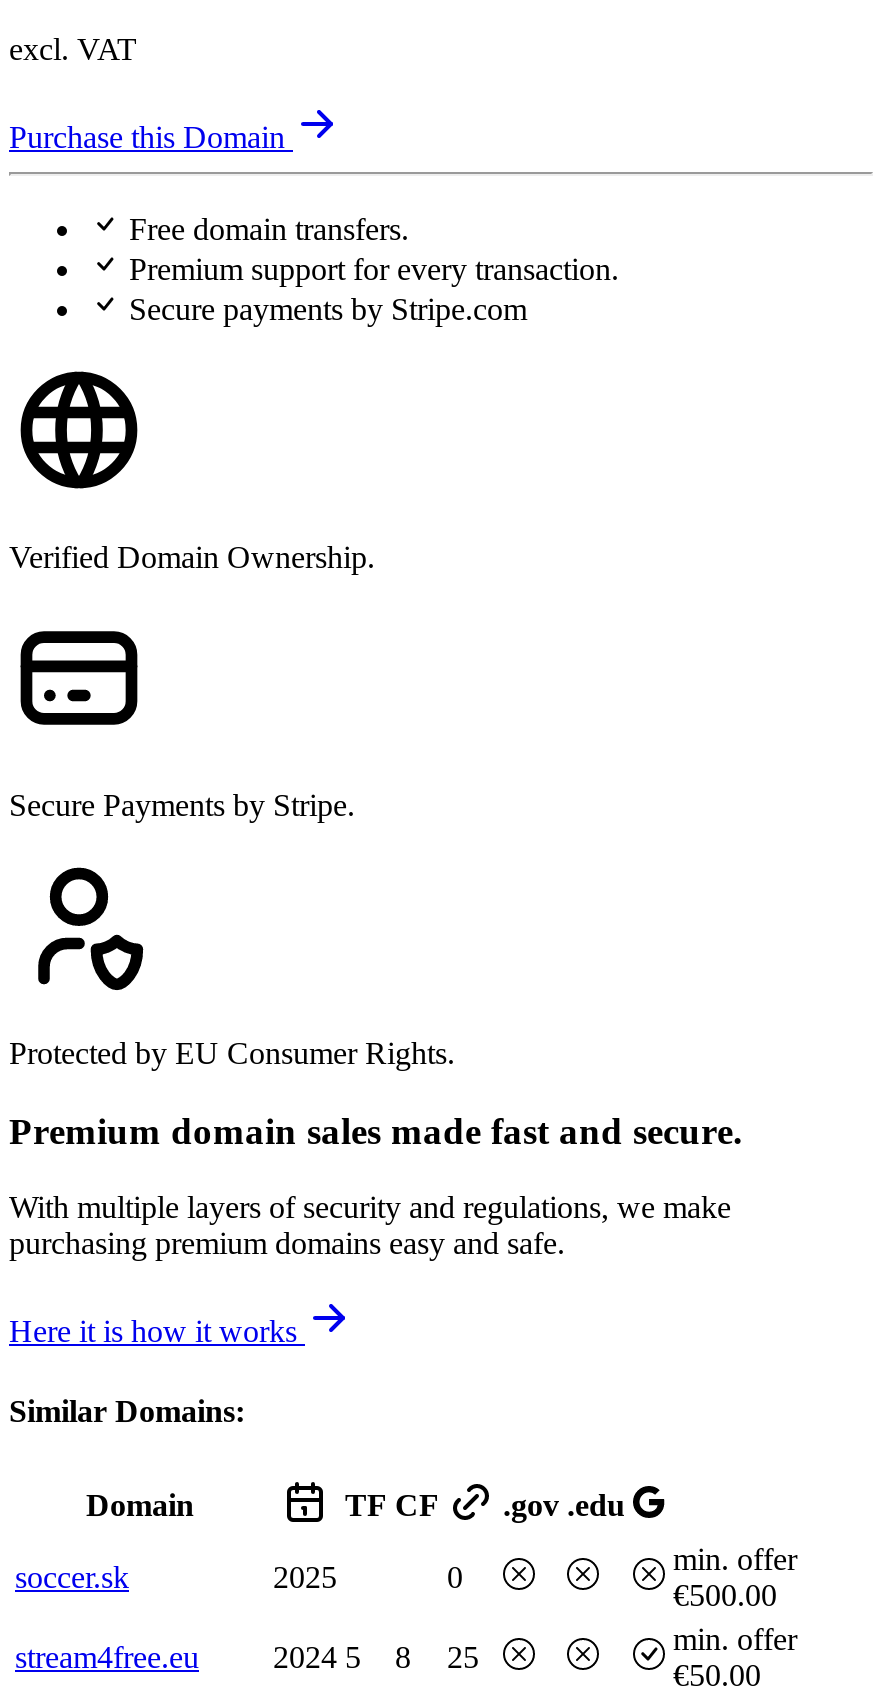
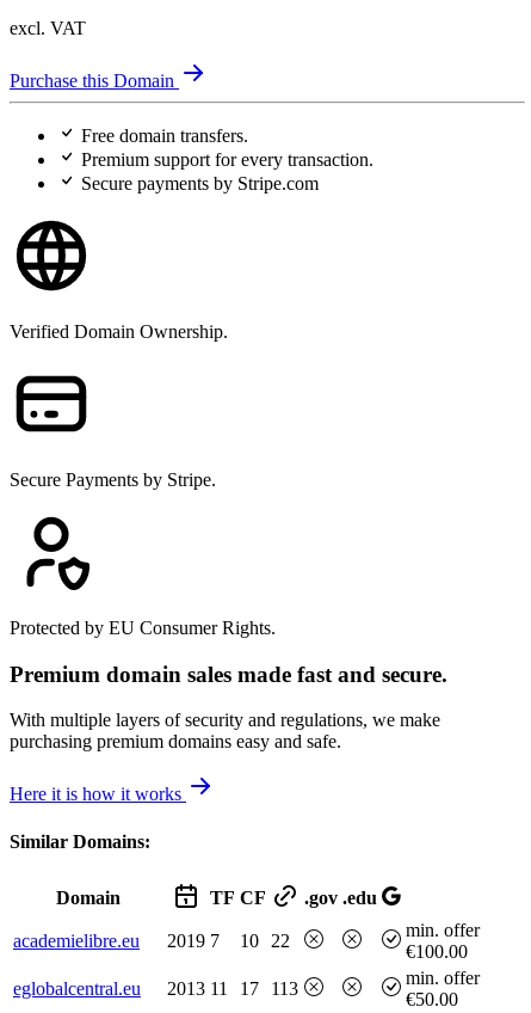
- soccer.sk
- 2025
- 0
+ academielibre.eu
+ 2019 7
+ 10 22

- €500.00
+ €100.00

- stream4free.eu
- 2024 5
- 8
- 25
+ eglobalcentral.eu
+ 2013 11 17 113
